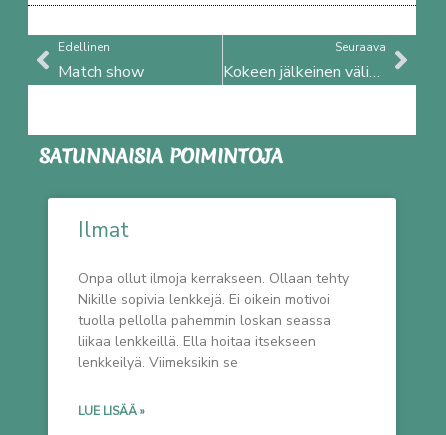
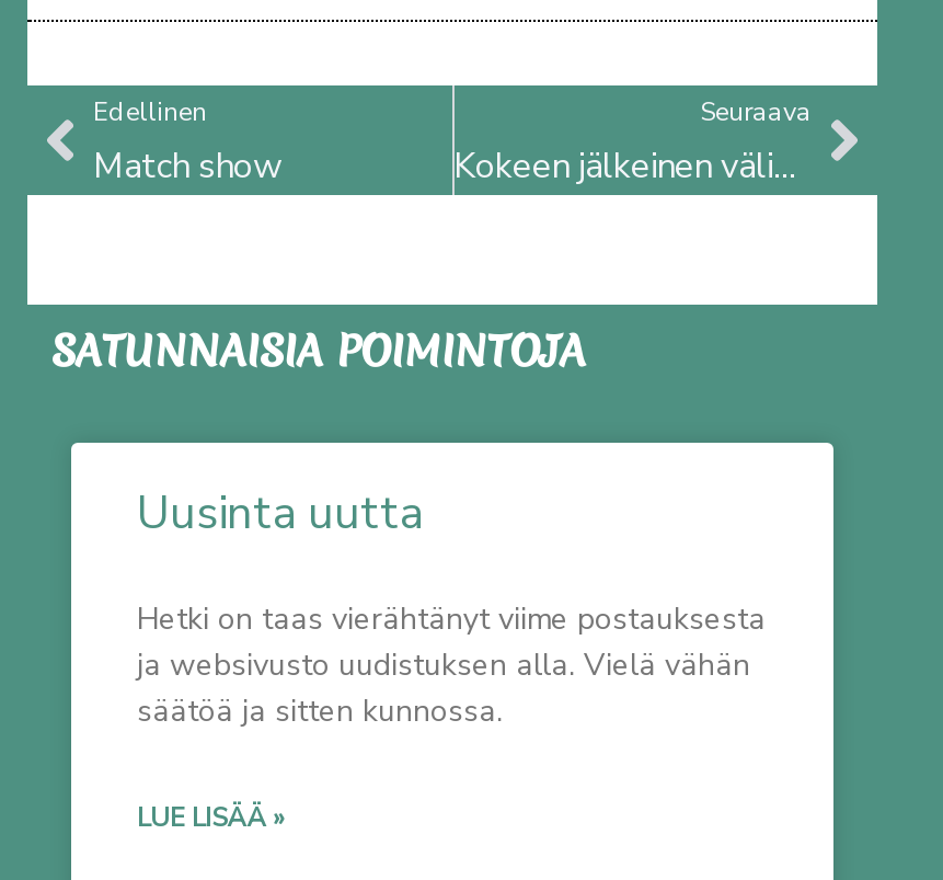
- Ilmat
+ Uusinta uutta

- Onpa ollut ilmoja kerrakseen. Ollaan tehty
- Nikille sopivia lenkkejä. Ei oikein motivoi
- tuolla pellolla pahemmin loskan seassa
- liikaa lenkkeillä. Ella hoitaa itsekseen
- lenkkeilyä. Viimeksikin se
+ Hetki on taas vierähtänyt viime postauksesta
+ ja websivusto uudistuksen alla. Vielä vähän
+ säätöä ja sitten kunnossa.
